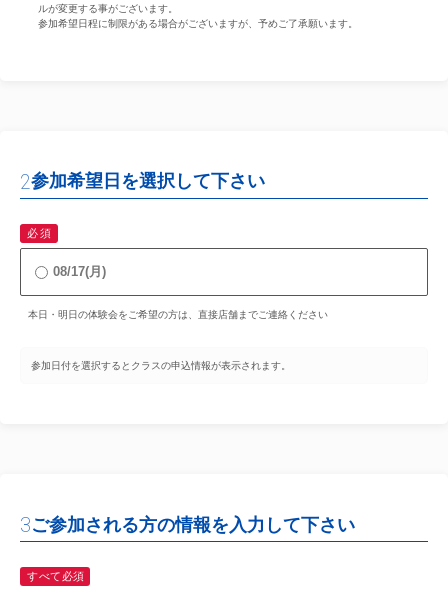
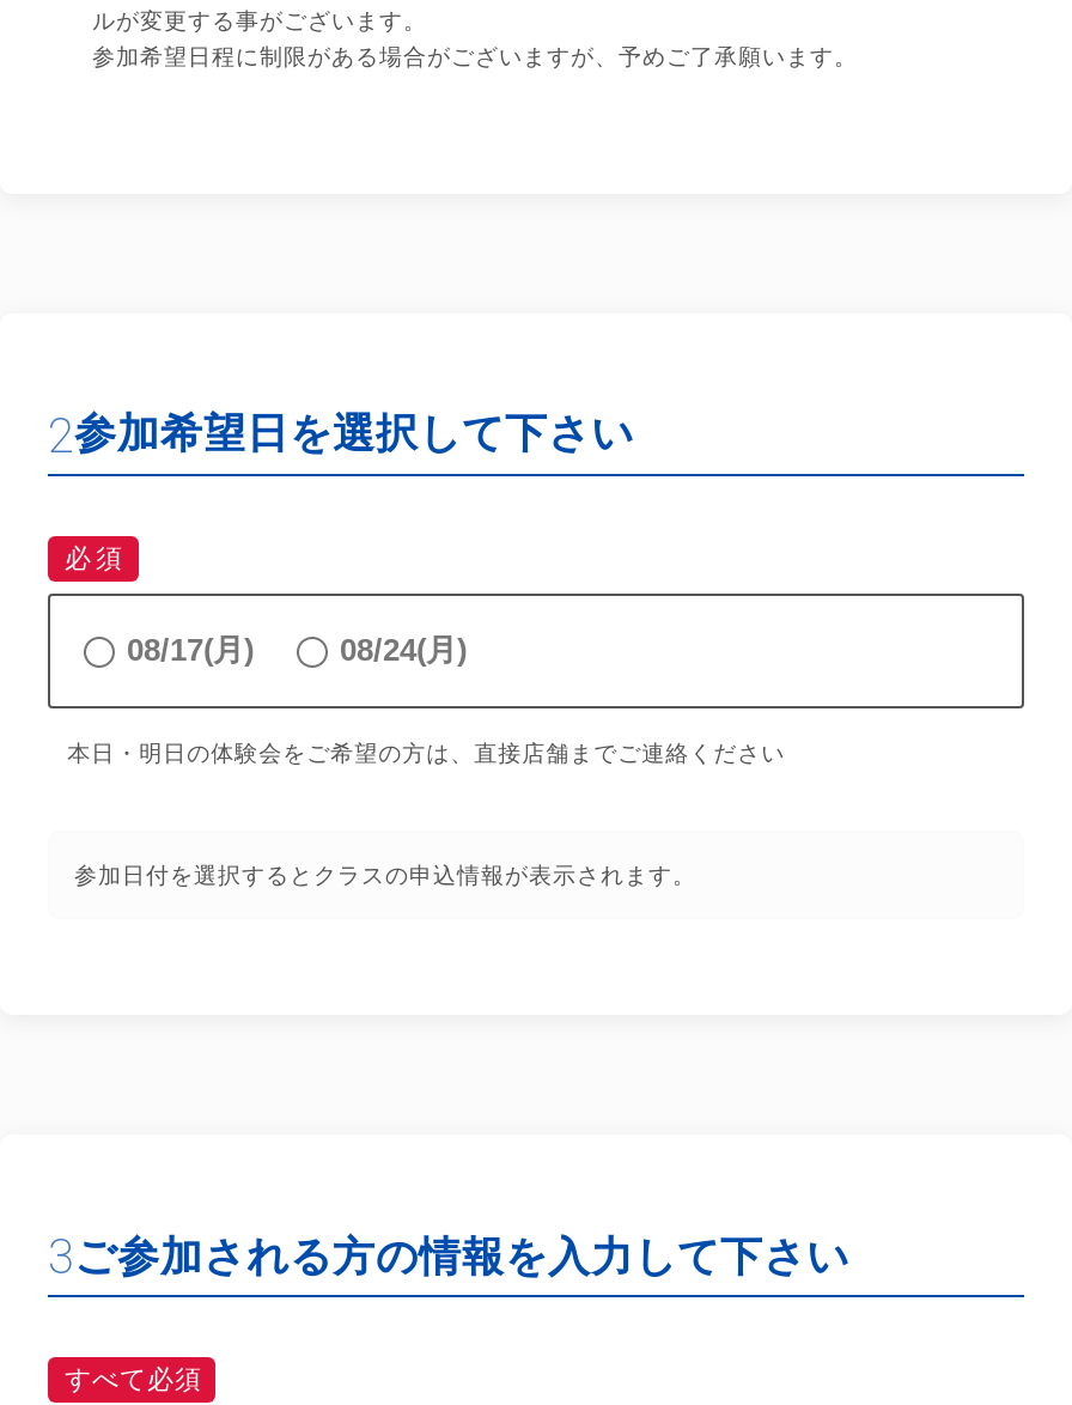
+ 08/24(月)
